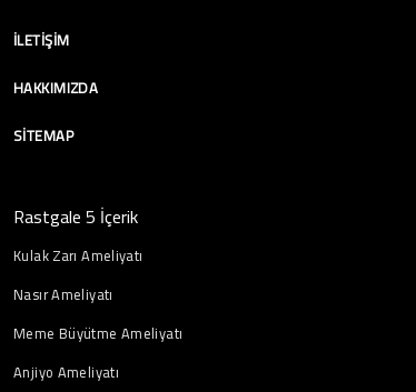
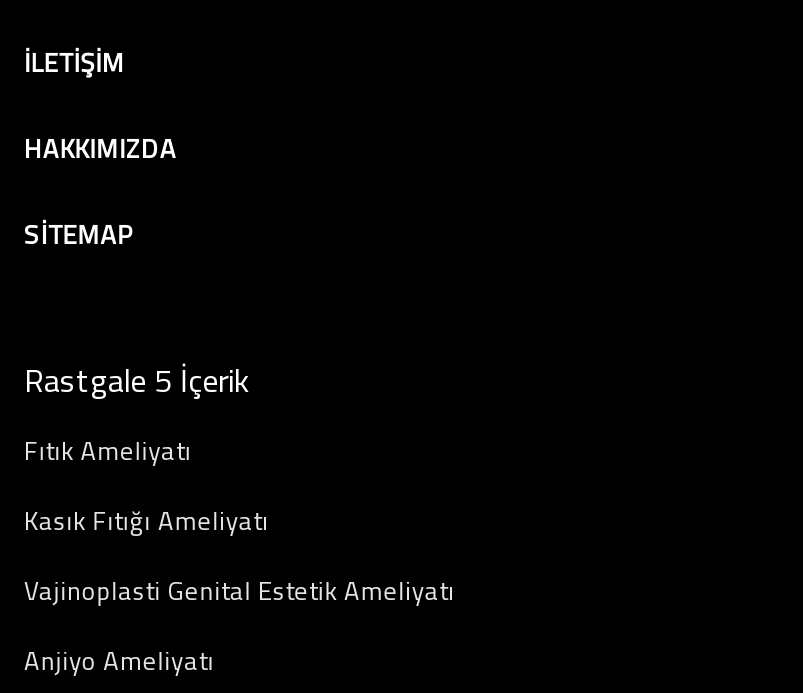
- Kulak Zarı Ameliyatı
+ Fıtık Ameliyatı

- Nasır Ameliyatı
+ Kasık Fıtığı Ameliyatı

- Meme Büyütme Ameliyatı
+ Vajinoplasti Genital Estetik Ameliyatı
